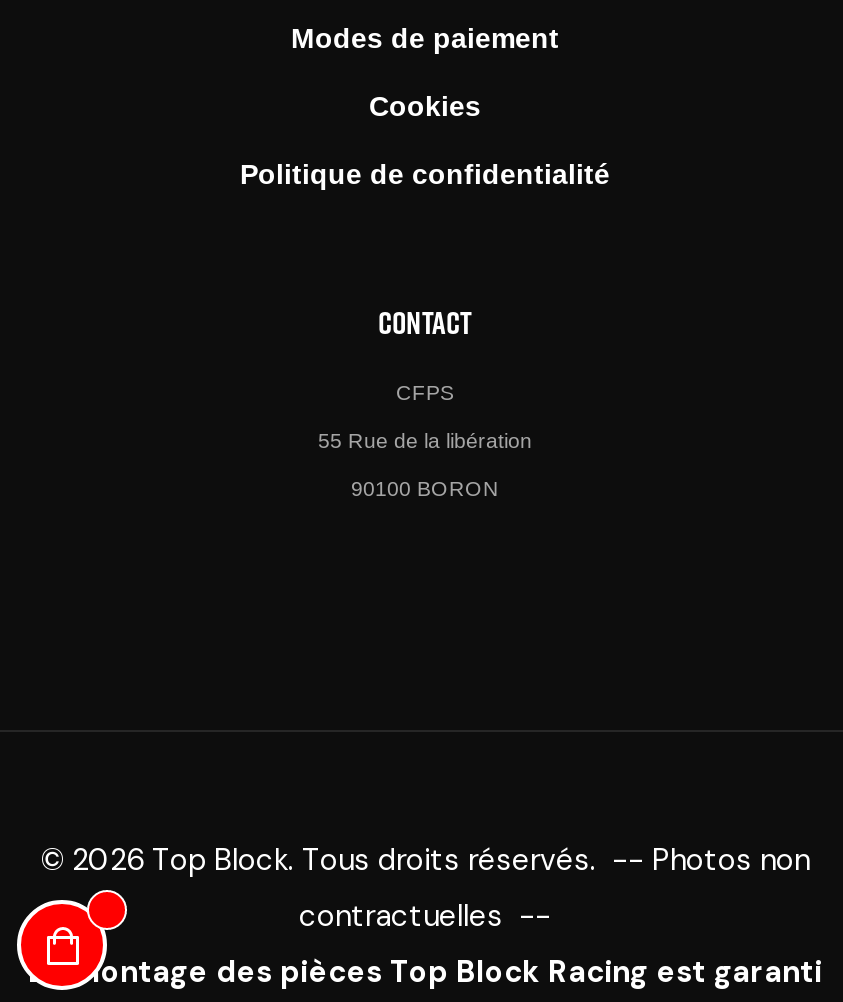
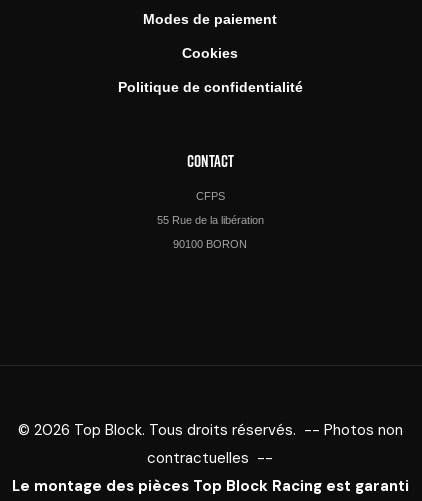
- [image]
